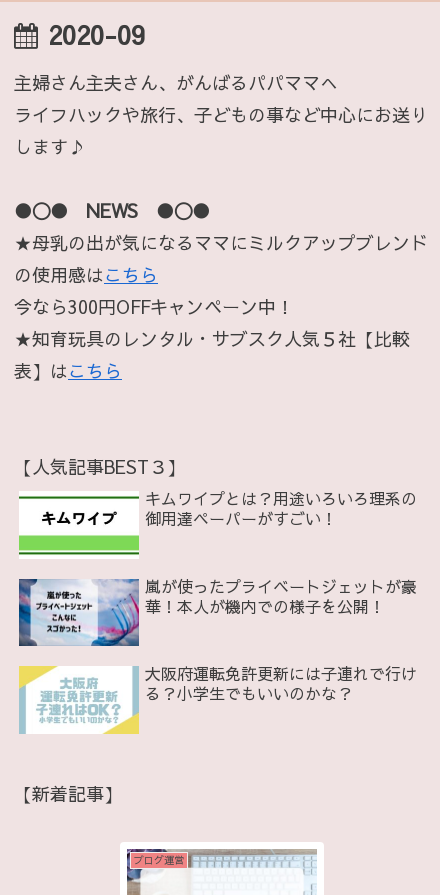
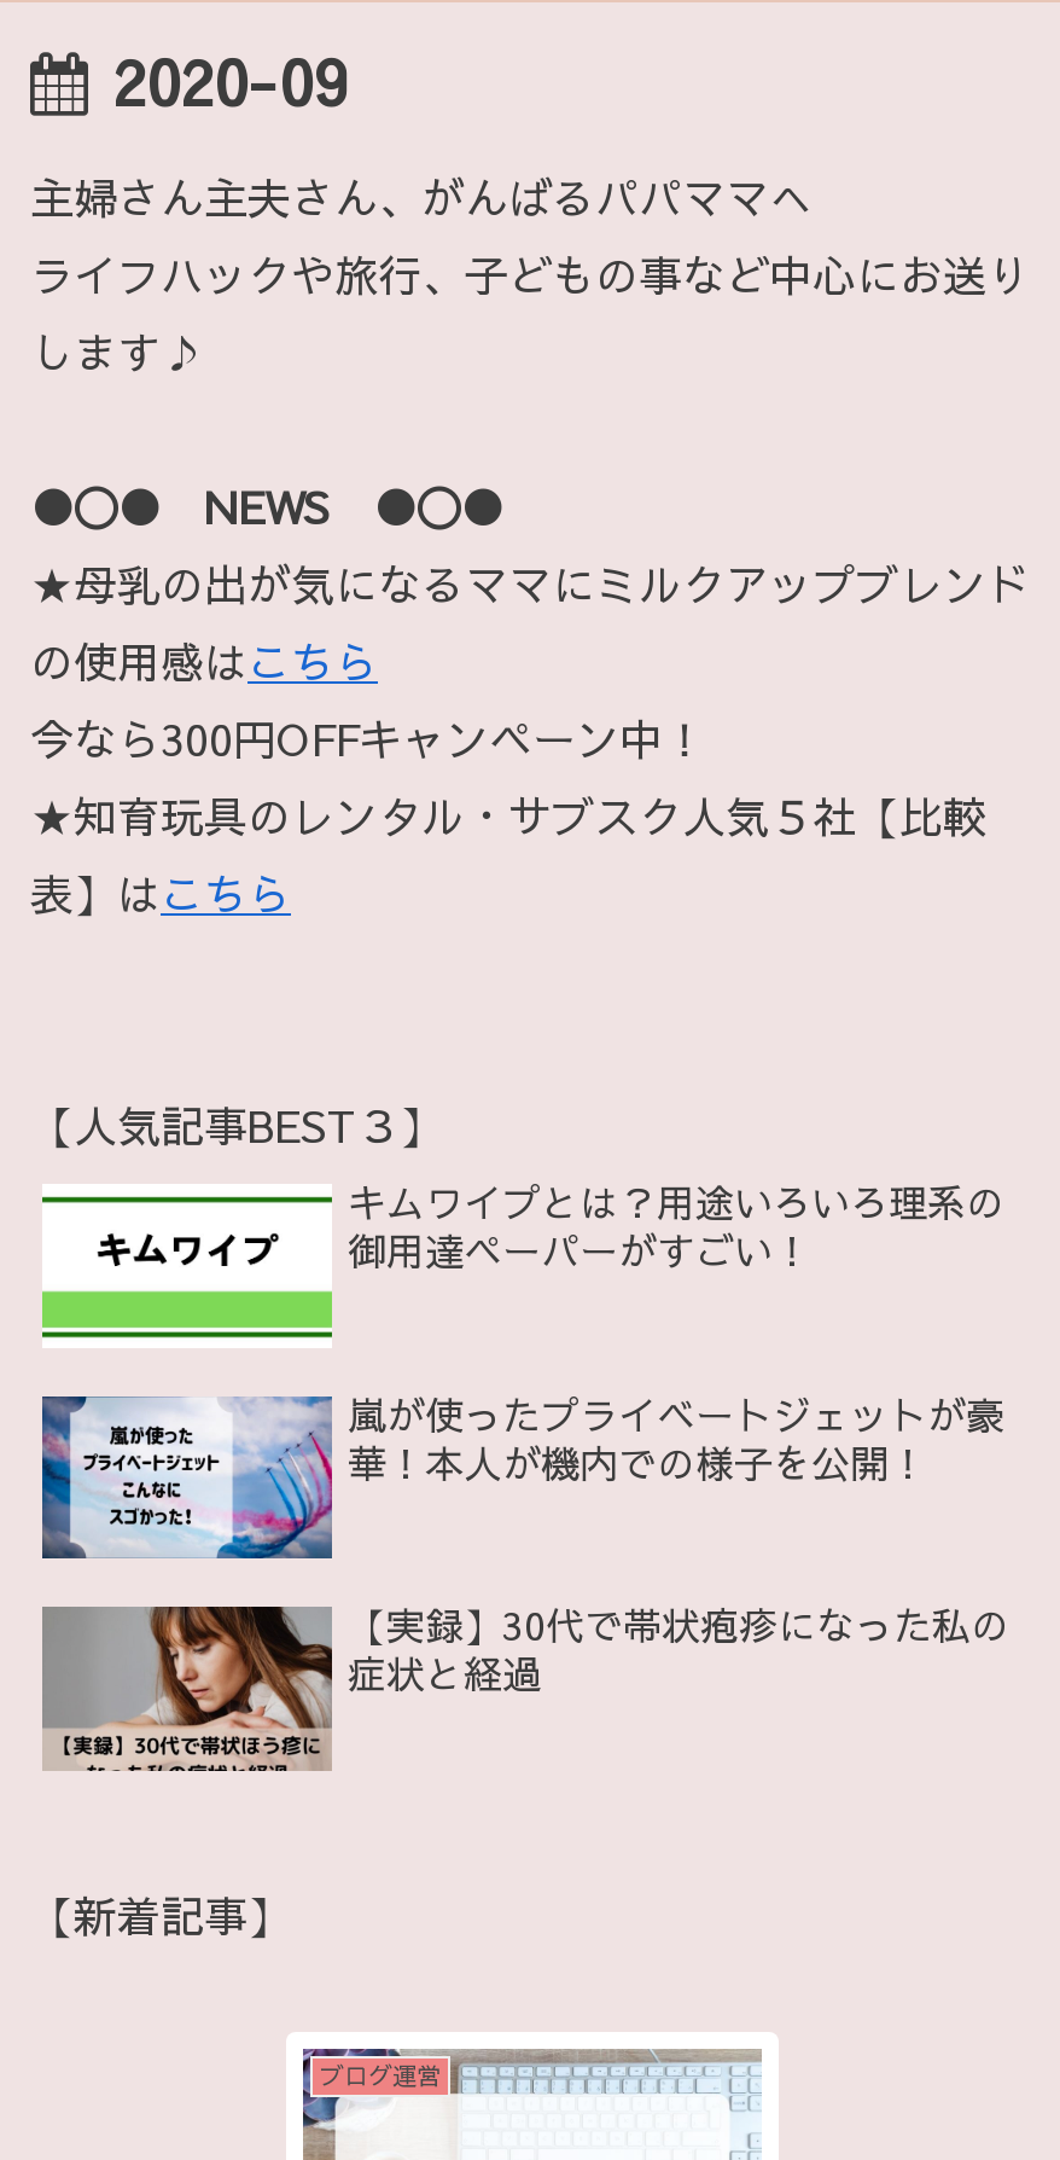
- [image]
- 大阪府運転免許更新には子連れで行け
- る？小学生でもいいのかな？
+ [image]
+ 【実録】30代で帯状疱疹になった私の
+ 症状と経過
